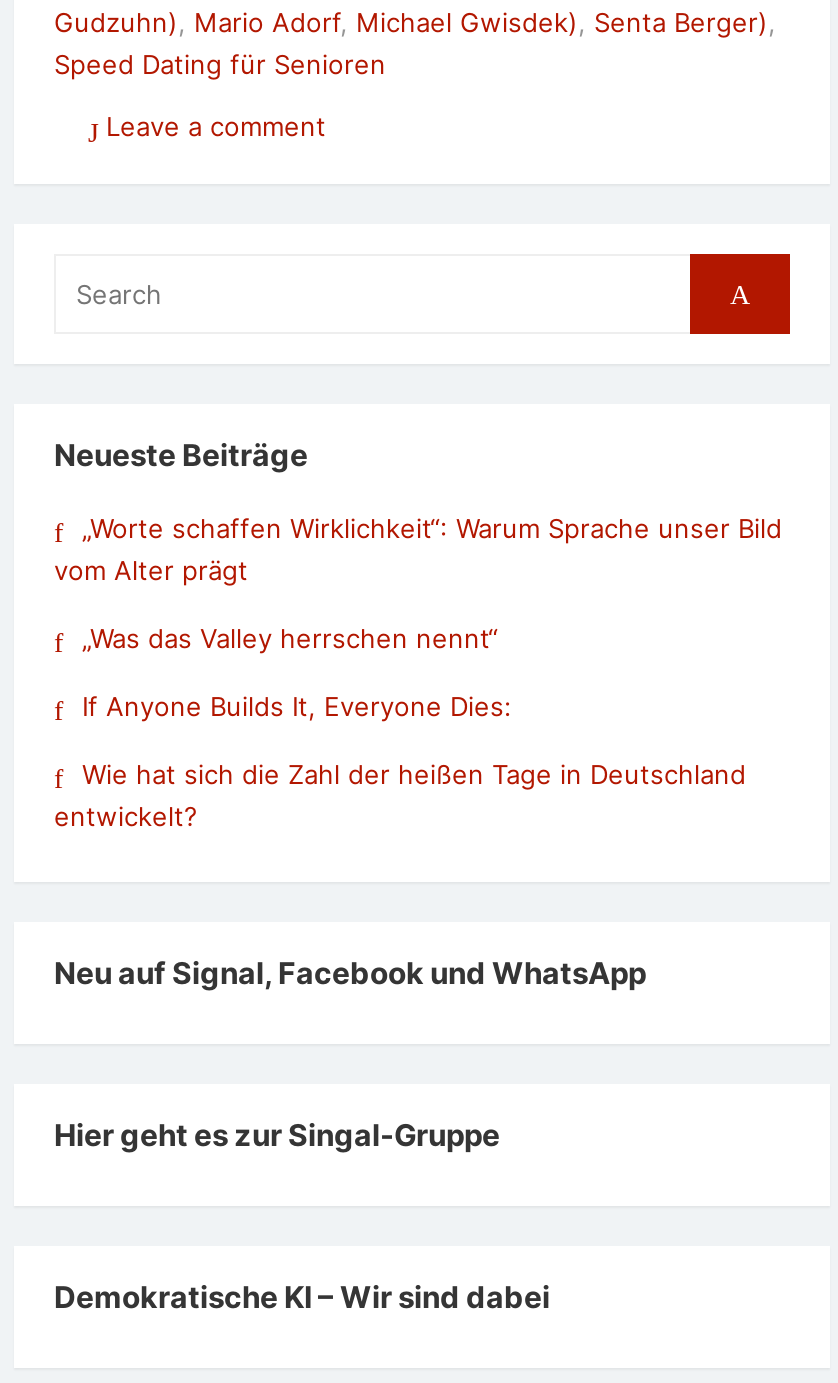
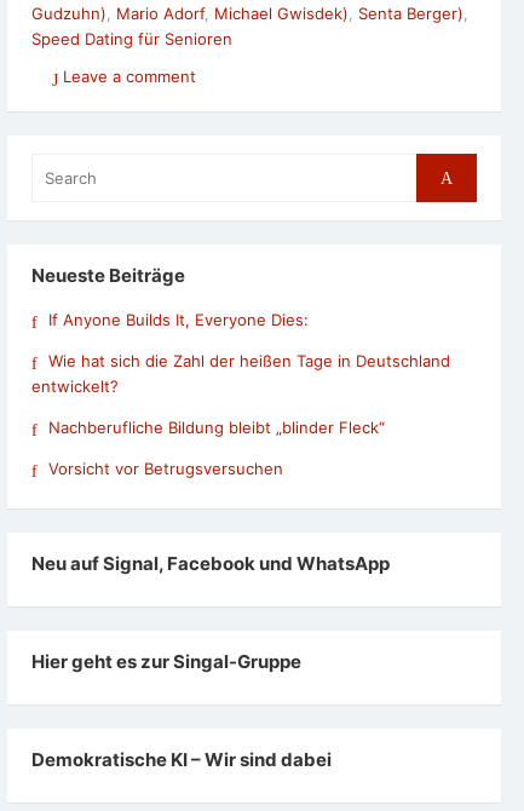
- „Worte schaffen Wirklichkeit“: Warum Sprache unser Bild
- vom Alter prägt
- „Was das Valley herrschen nennt“

moved up: If Anyone Builds It, Everyone Dies: | Wie hat sich die Zahl der heißen Tage in Deutschland | entwickelt?

+ Nachberufliche Bildung bleibt „blinder Fleck“
+ Vorsicht vor Betrugsversuchen
